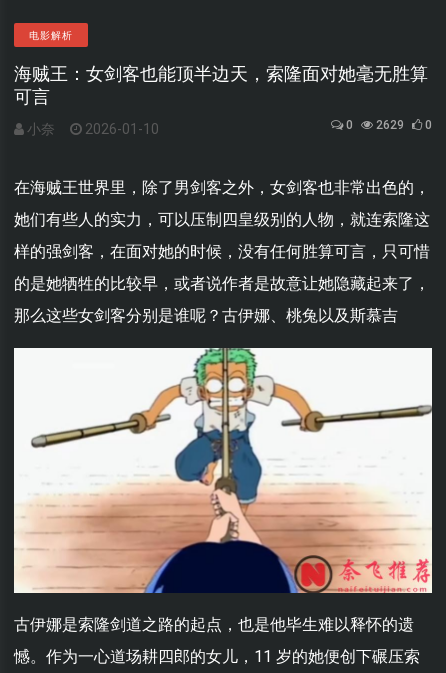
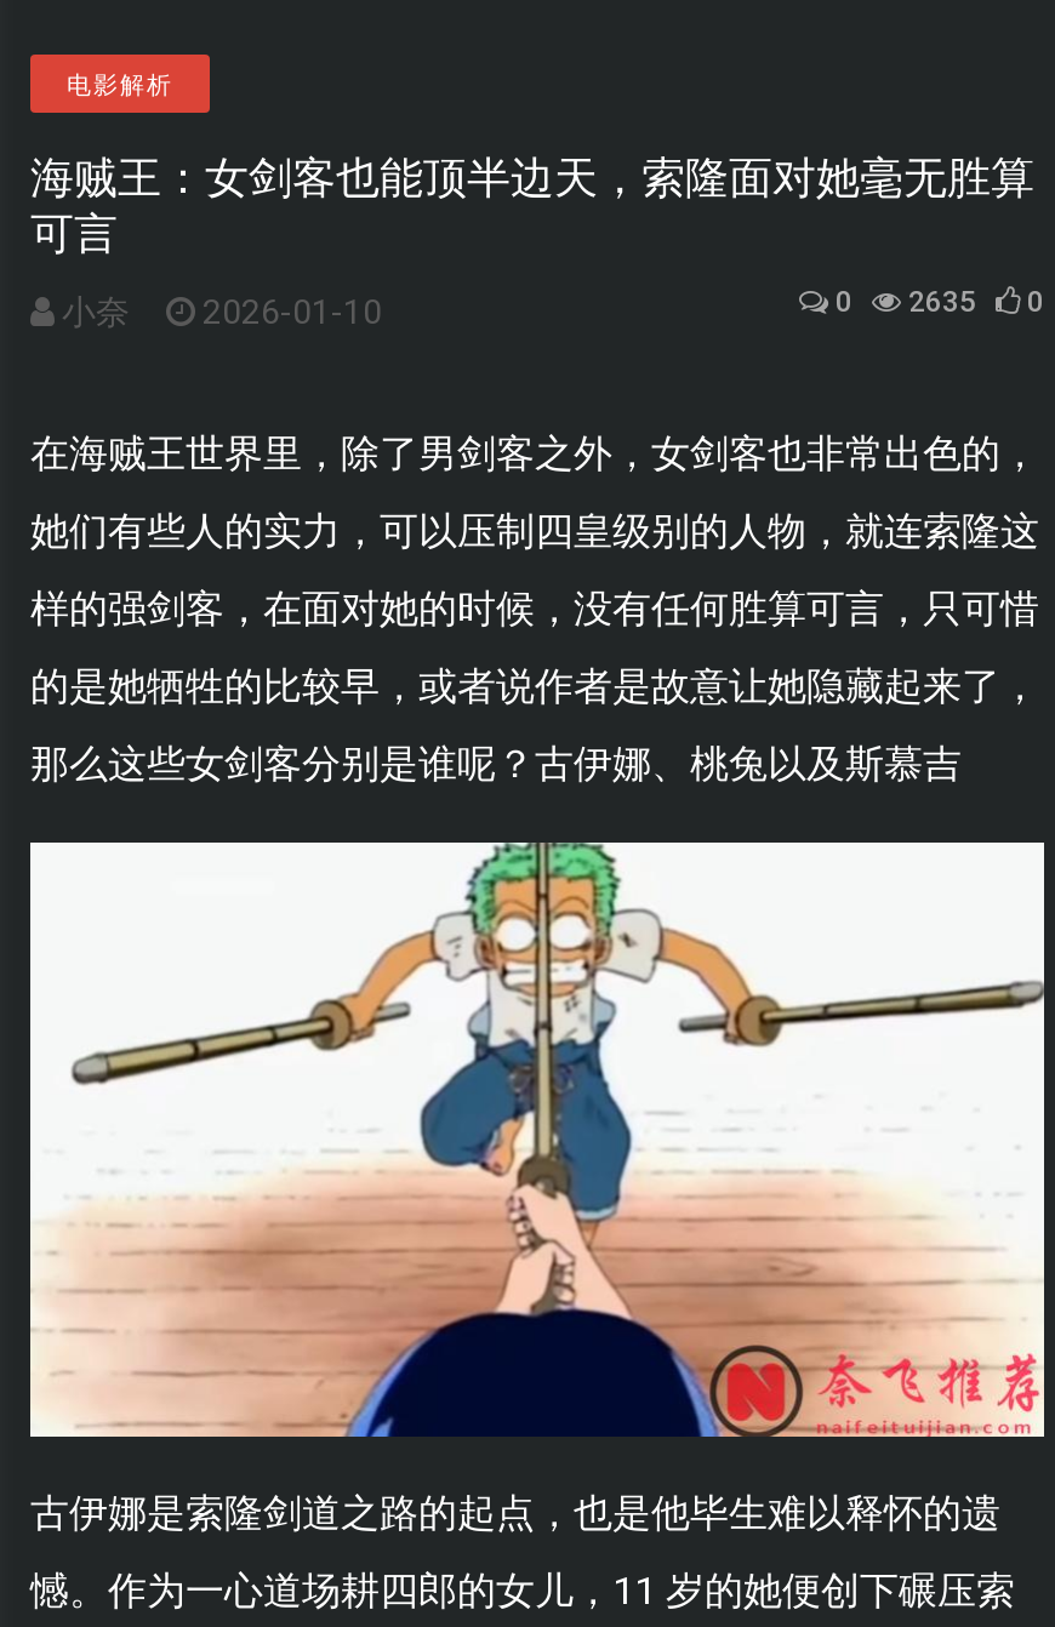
- 0 2629 0
+ 0 2635 0
